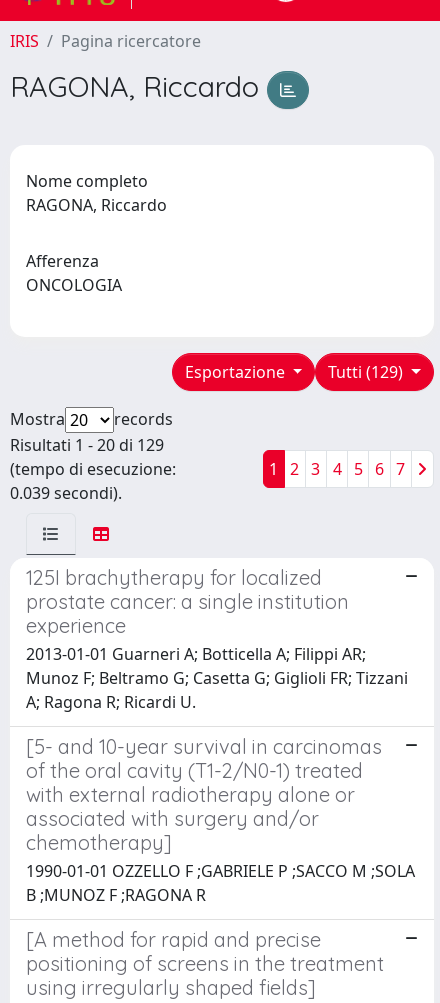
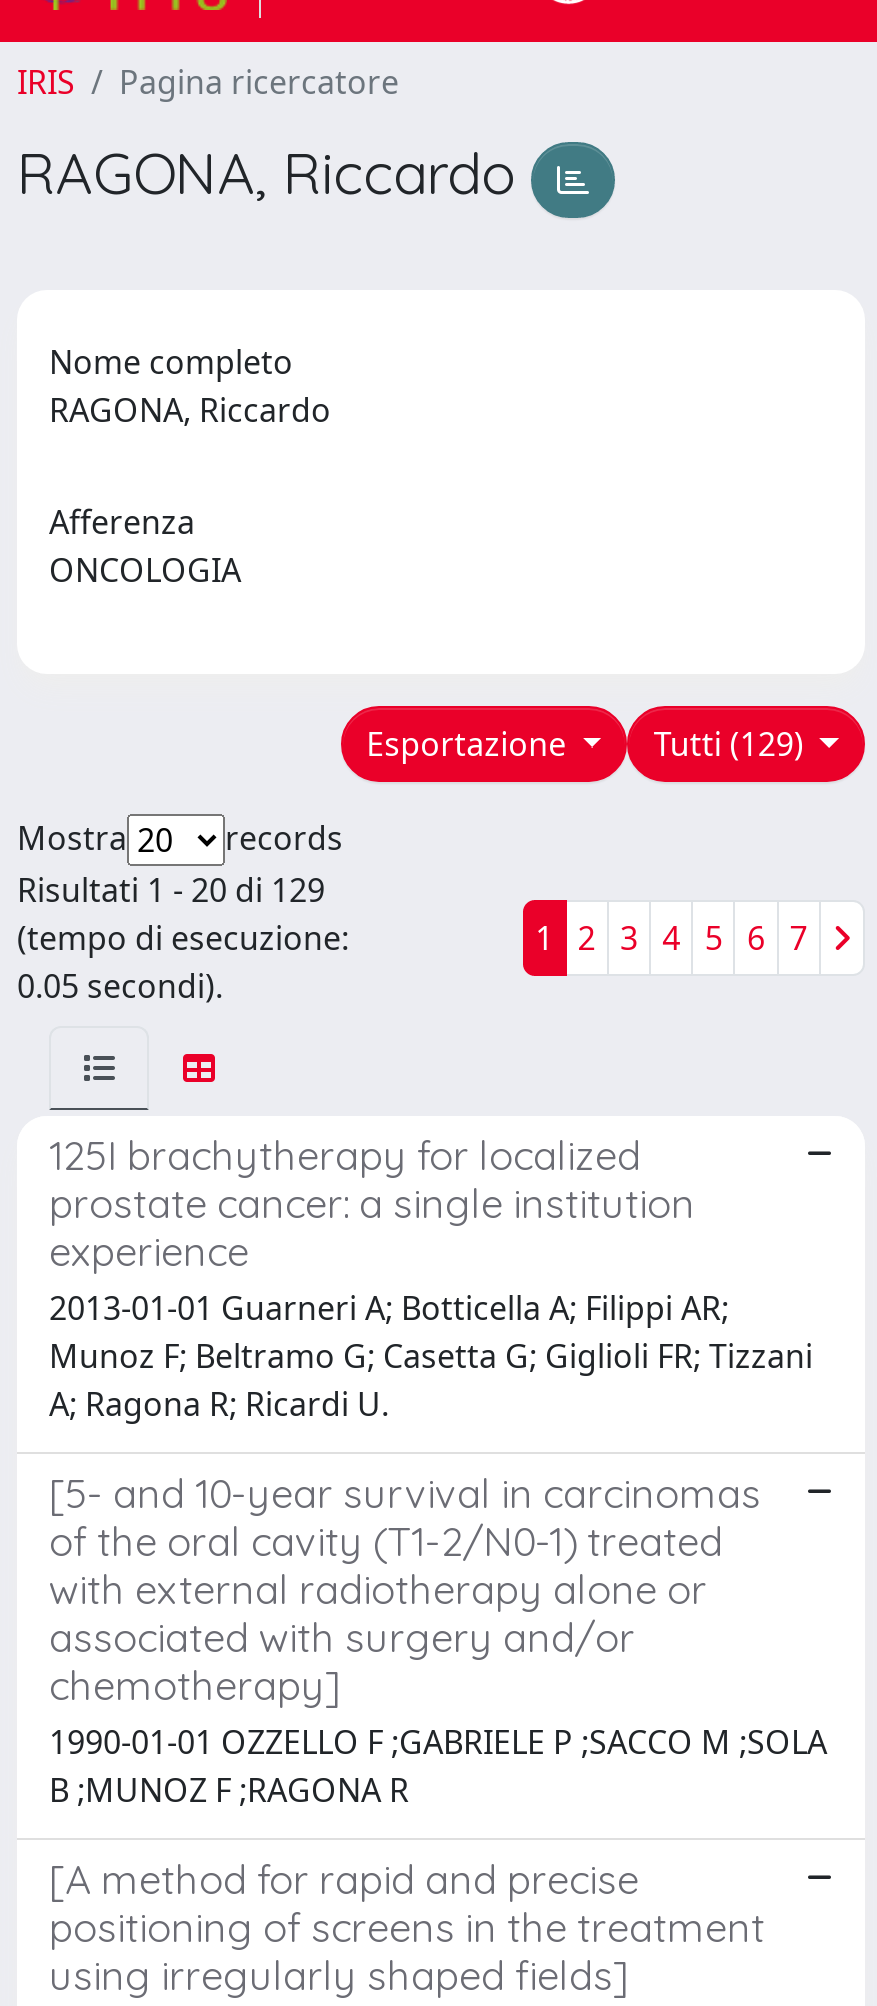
- 0.039 secondi).
+ 0.05 secondi).
